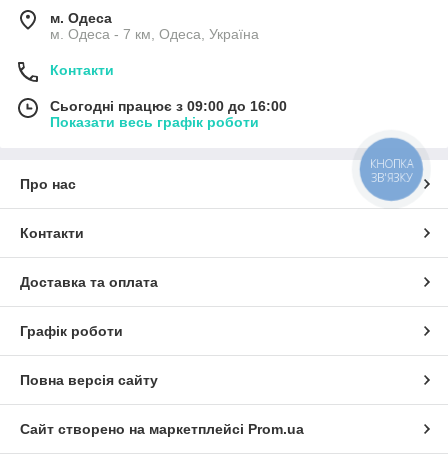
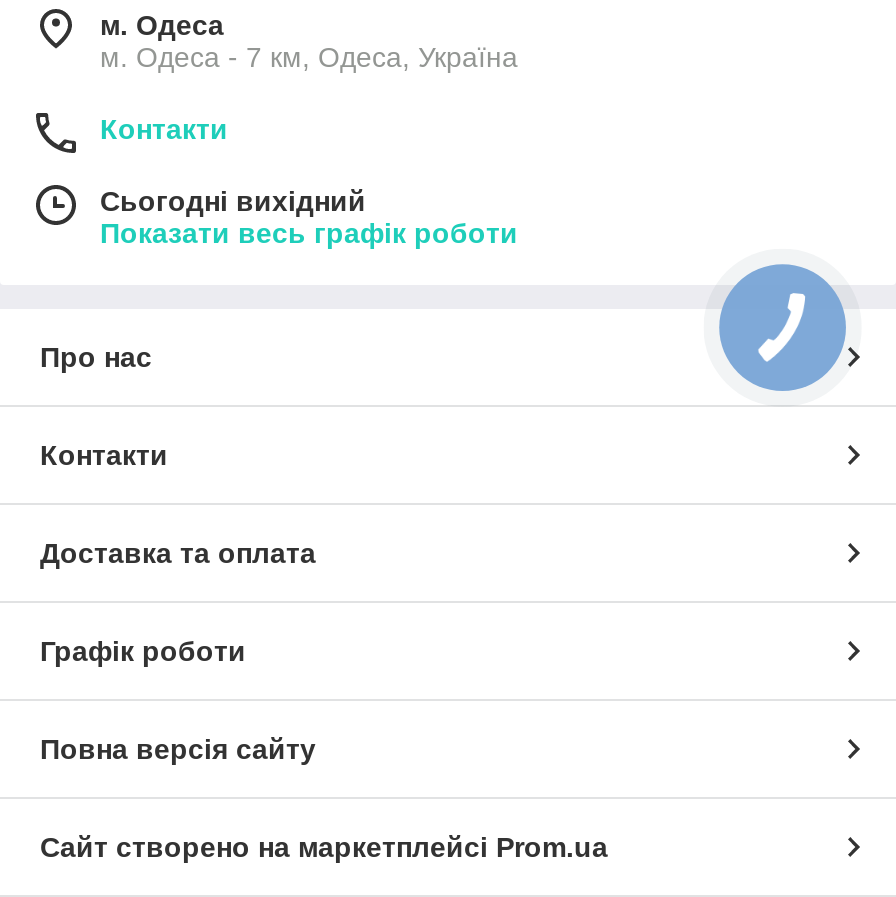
- Сьогодні працює з 09:00 до 16:00
+ Сьогодні вихідний

- КНОПКА
- ЗВ'ЯЗКУ
